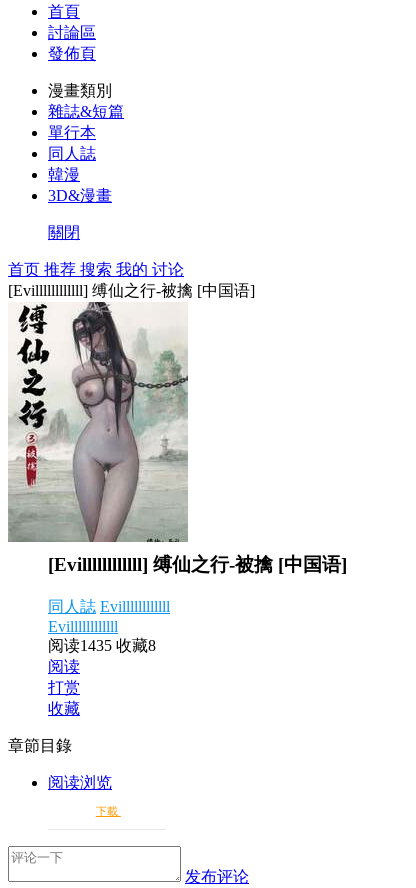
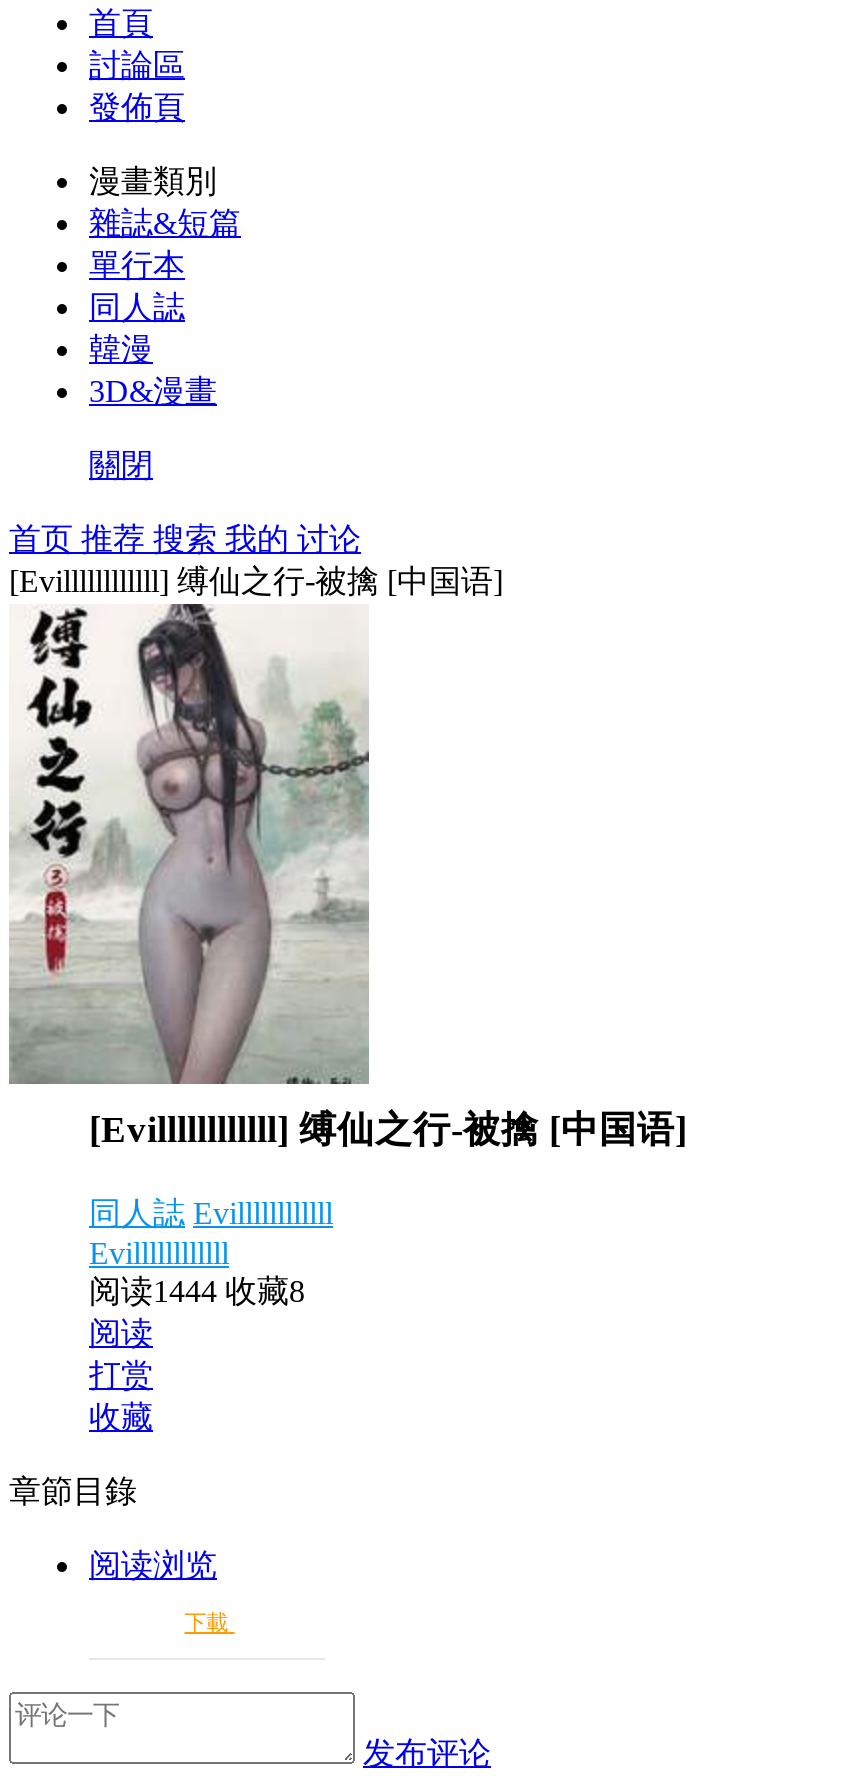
- 阅读1435 收藏8
+ 阅读1444 收藏8
